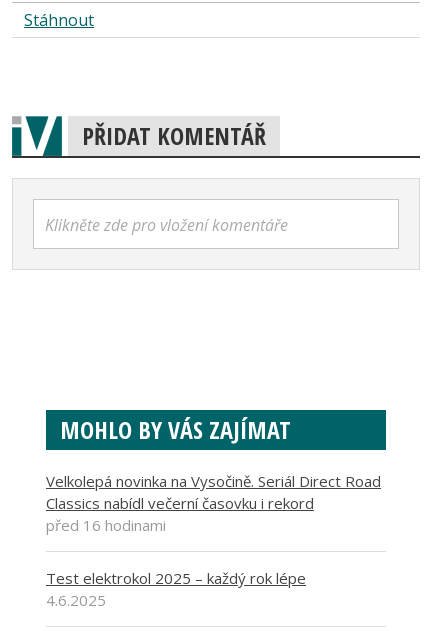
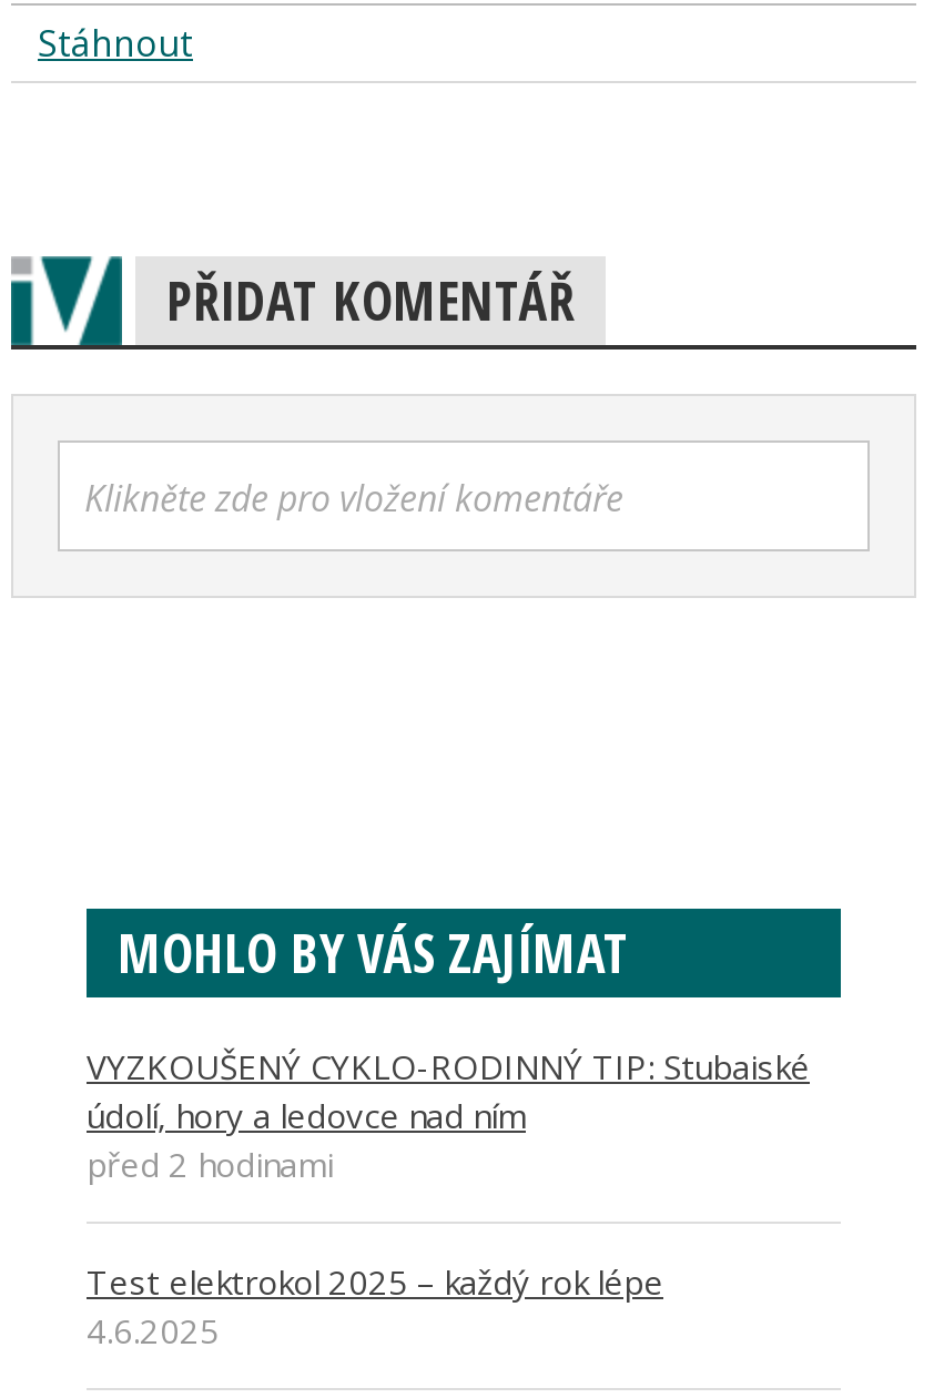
- Velkolepá novinka na Vysočině. Seriál Direct Road
- Classics nabídl večerní časovku i rekord
- před 16 hodinami
+ VYZKOUŠENÝ CYKLO-RODINNÝ TIP: Stubaiské
+ údolí, hory a ledovce nad ním
+ před 2 hodinami
